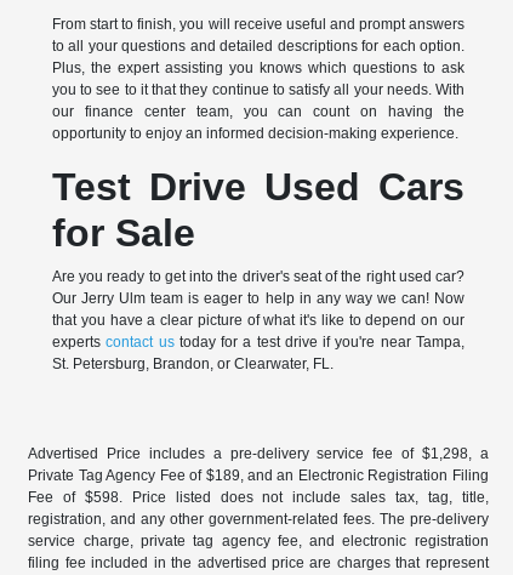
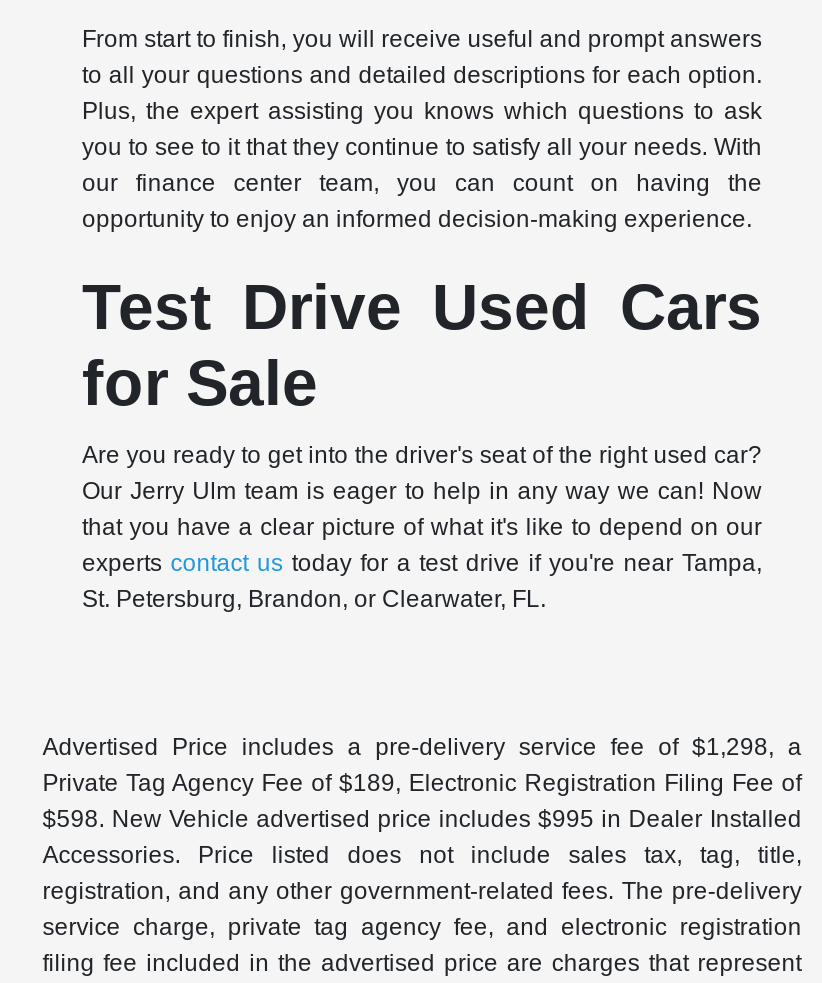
- Private Tag Agency Fee of $189, and an Electronic Registration Filing
- Fee of $598. Price listed does not include sales tax, tag, title,
+ Private Tag Agency Fee of $189, Electronic Registration Filing Fee of
+ $598. New Vehicle advertised price includes $995 in Dealer Installed
+ Accessories. Price listed does not include sales tax, tag, title,
